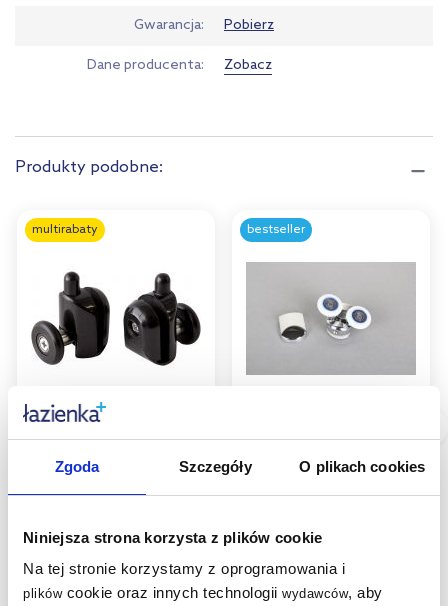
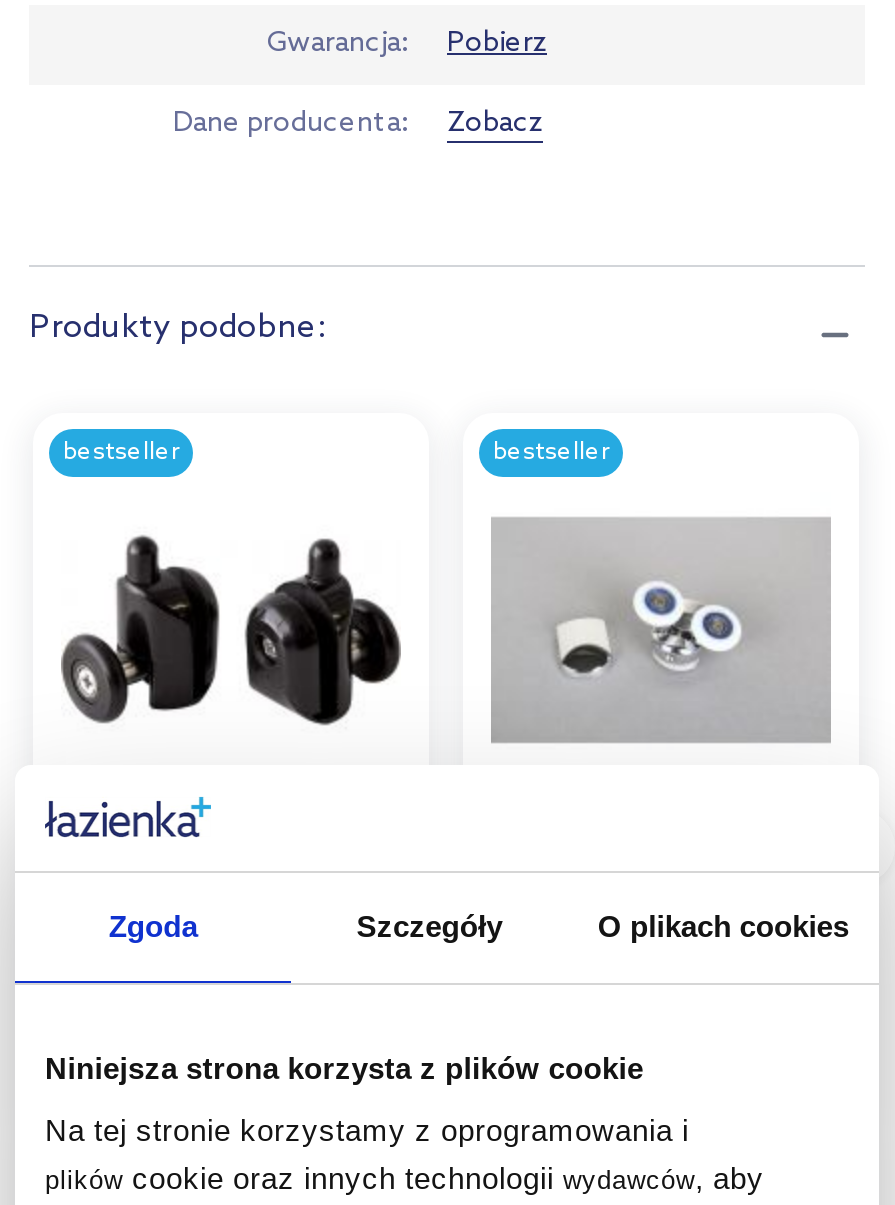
- multirabaty
+ bestseller
